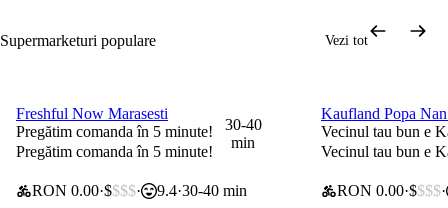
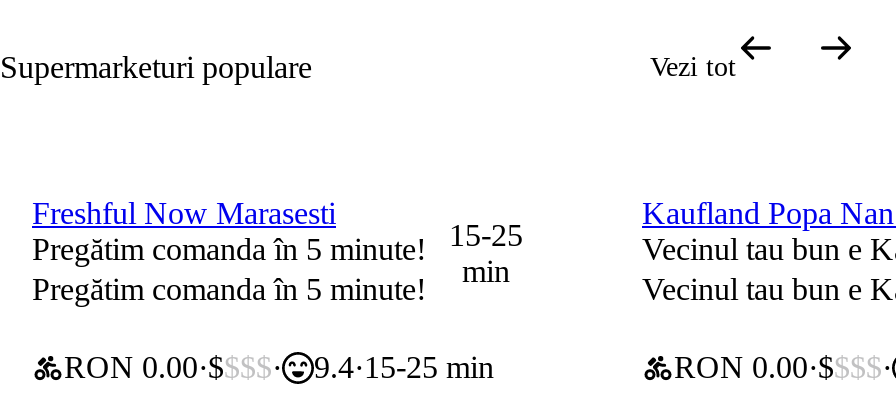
- Pregătim comanda în 5 minute! 30-40
+ Pregătim comanda în 5 minute! 15-25

- RON 0.00 $$$$ 9.4 30-40 min
+ RON 0.00 $$$$ 9.4 15-25 min
